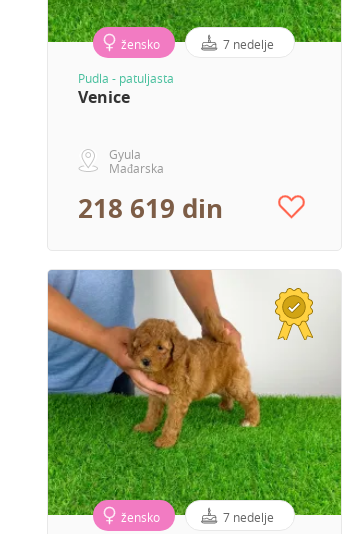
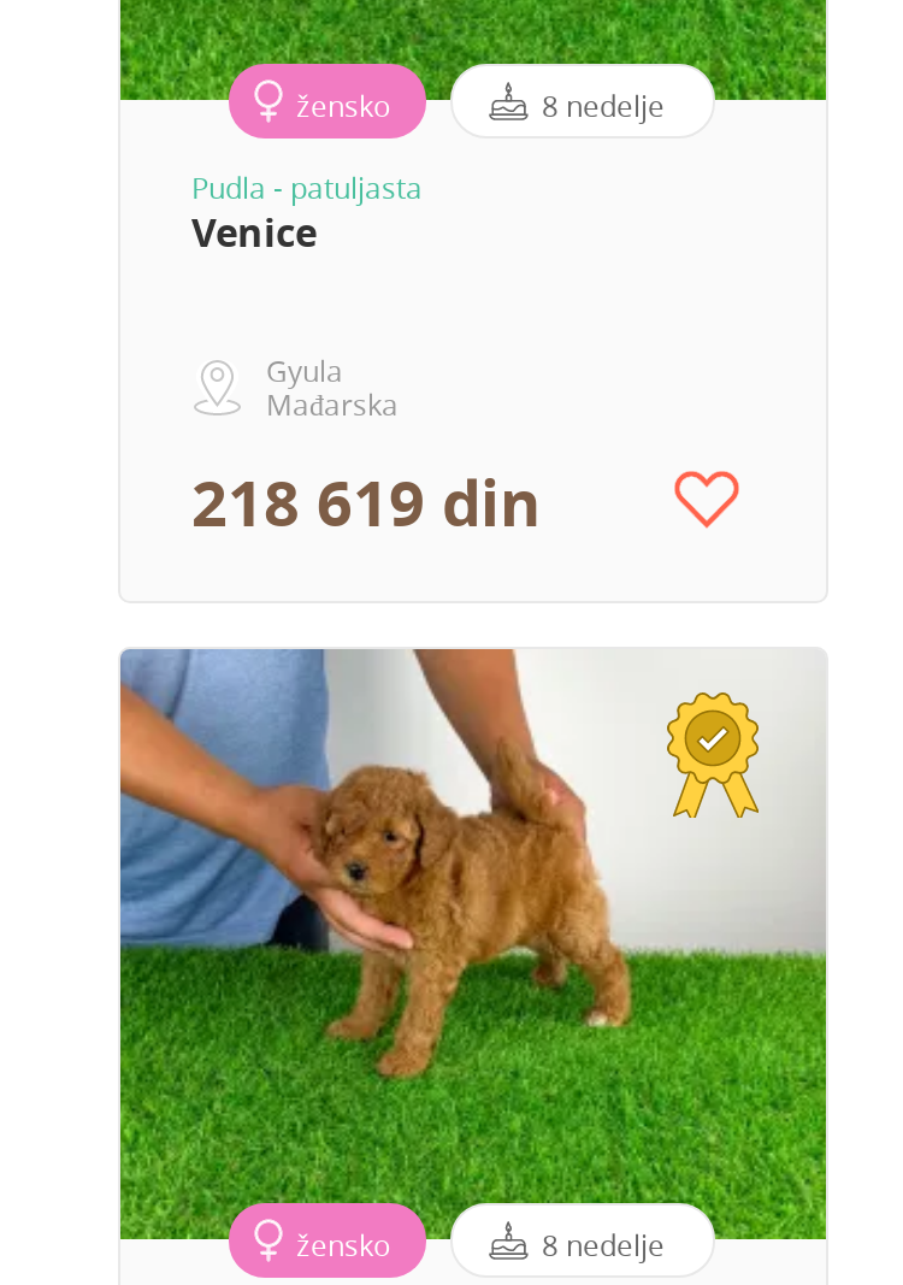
- 7 nedelje
+ 8 nedelje

- 7 nedelje
+ 8 nedelje
